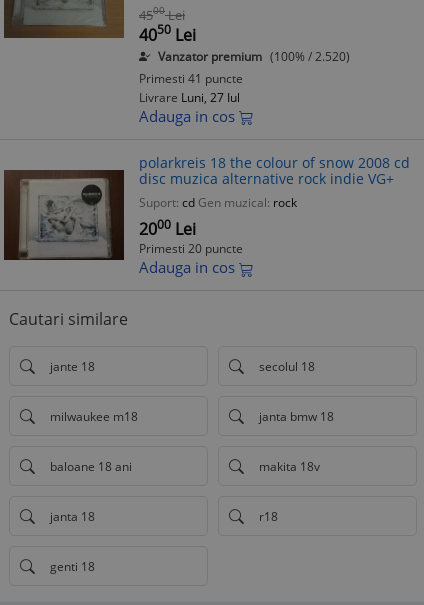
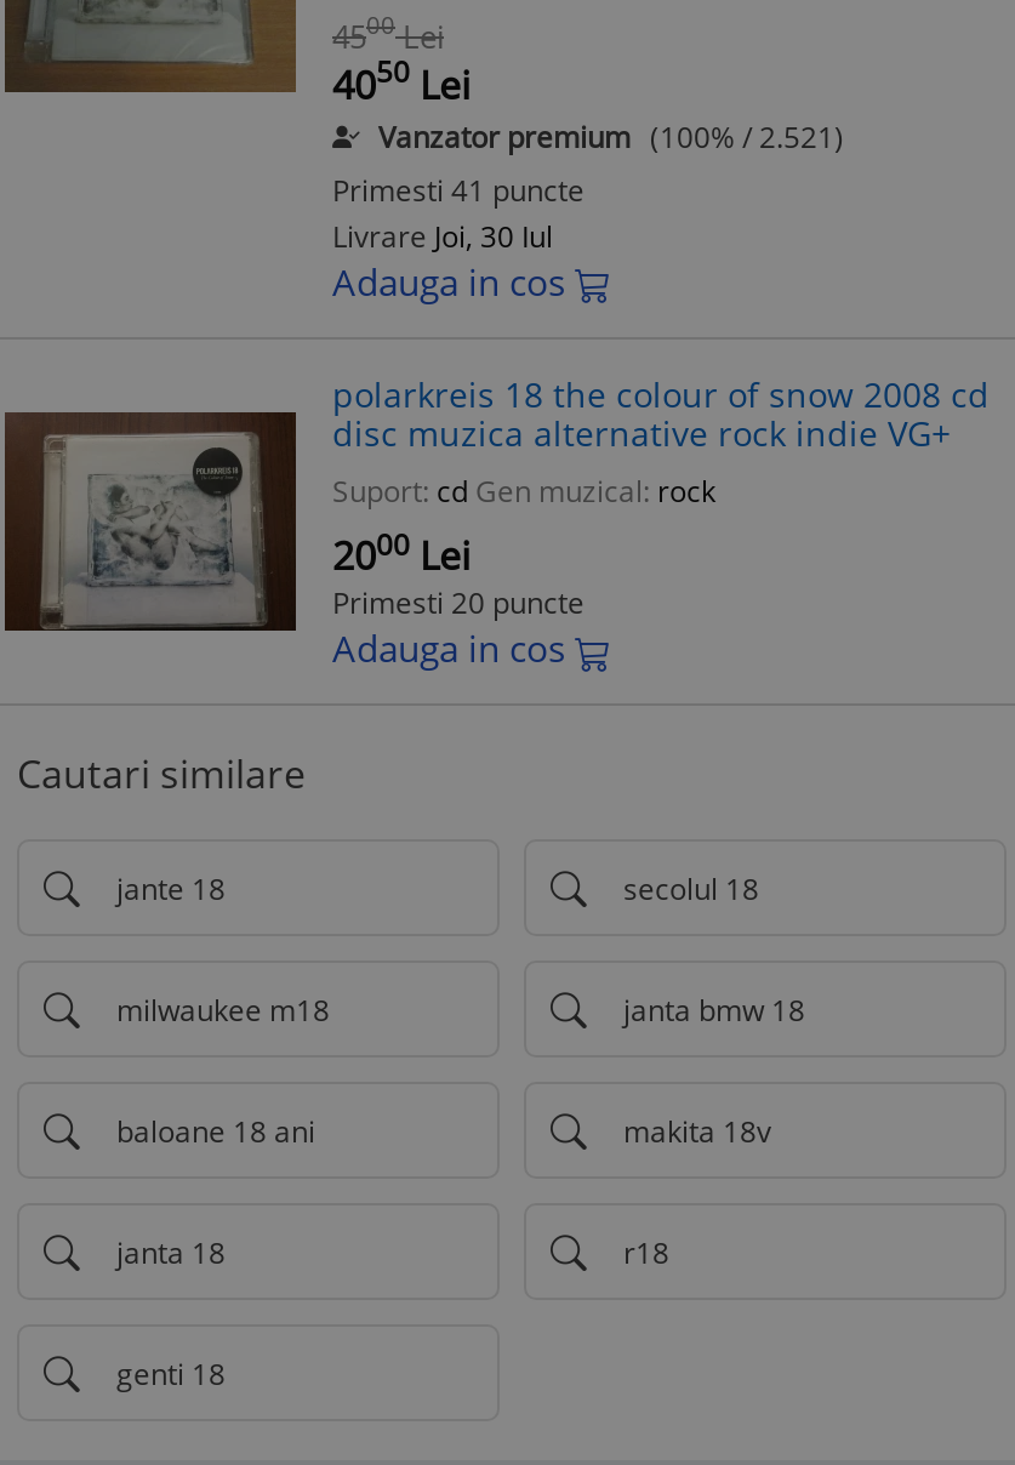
- Vanzator premium (100% / 2.520)
+ Vanzator premium (100% / 2.521)

- Livrare Luni, 27 Iul
+ Livrare Joi, 30 Iul
